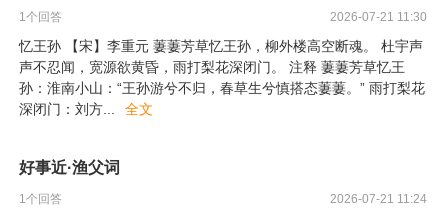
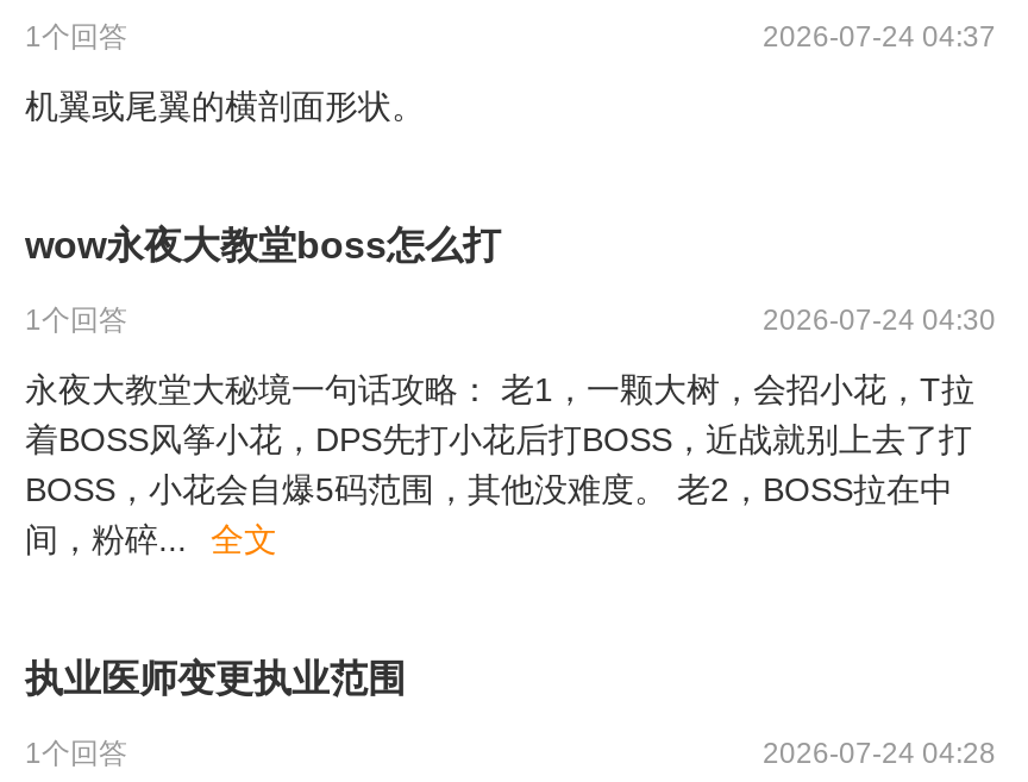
- 2026-07-21 11:30
- 忆王孙 【宋】李重元 萋萋芳草忆王孙，柳外楼高空断魂。 杜宇声
- 声不忍闻，宽源欲黄昏，雨打梨花深闭门。 注释 萋萋芳草忆王
- 孙：淮南小山：“王孙游兮不归，春草生兮慎搭态萋萋。” 雨打梨花
- 深闭门：刘方...
+ 2026-07-24 04:37
+ 机翼或尾翼的横剖面形状。
+ wow永夜大教堂boss怎么打
+ 1个回答
+ 2026-07-24 04:30
+ 永夜大教堂大秘境一句话攻略： 老1，一颗大树，会招小花，T拉
+ 着BOSS风筝小花，DPS先打小花后打BOSS，近战就别上去了打
+ BOSS，小花会自爆5码范围，其他没难度。 老2，BOSS拉在中
+ 间，粉碎...

- 好事近·渔父词
+ 执业医师变更执业范围

- 2026-07-21 11:24
+ 2026-07-24 04:28
